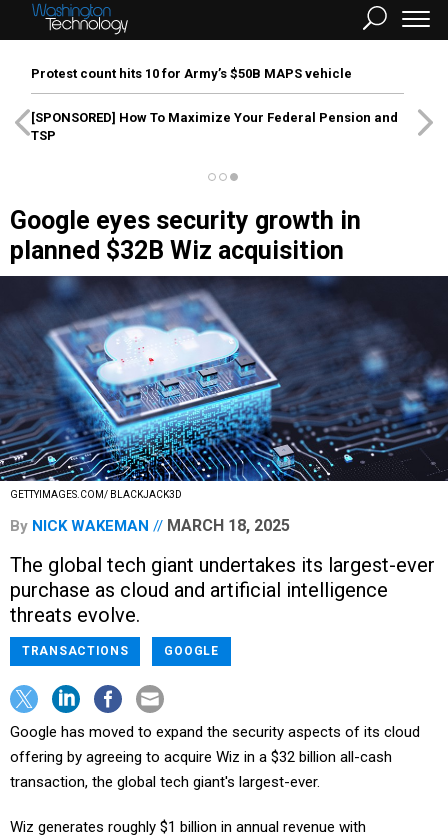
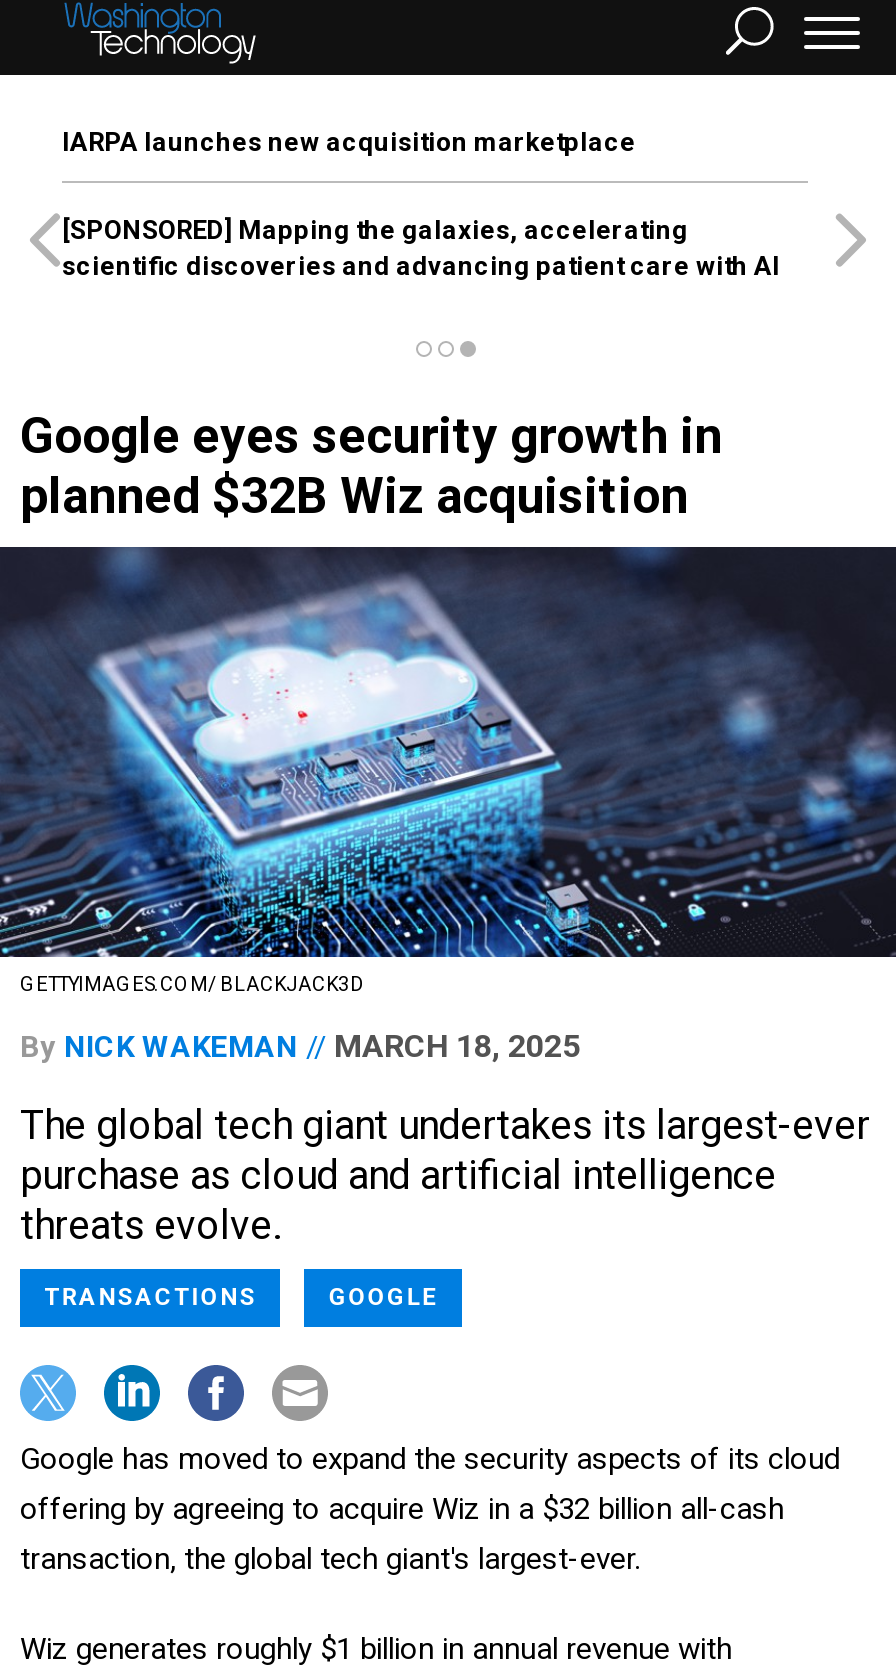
- Protest count hits 10 for Army’s $50B MAPS vehicle
+ IARPA launches new acquisition marketplace

- [SPONSORED] How To Maximize Your Federal Pension and
- TSP
+ [SPONSORED] Mapping the galaxies, accelerating
+ scientific discoveries and advancing patient care with AI
